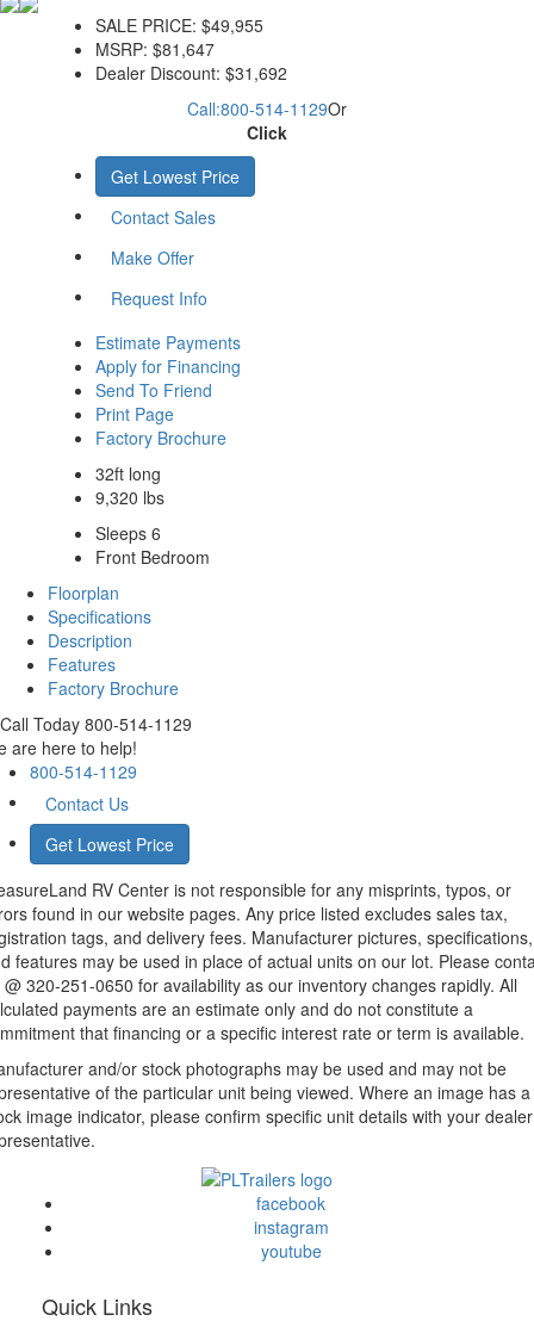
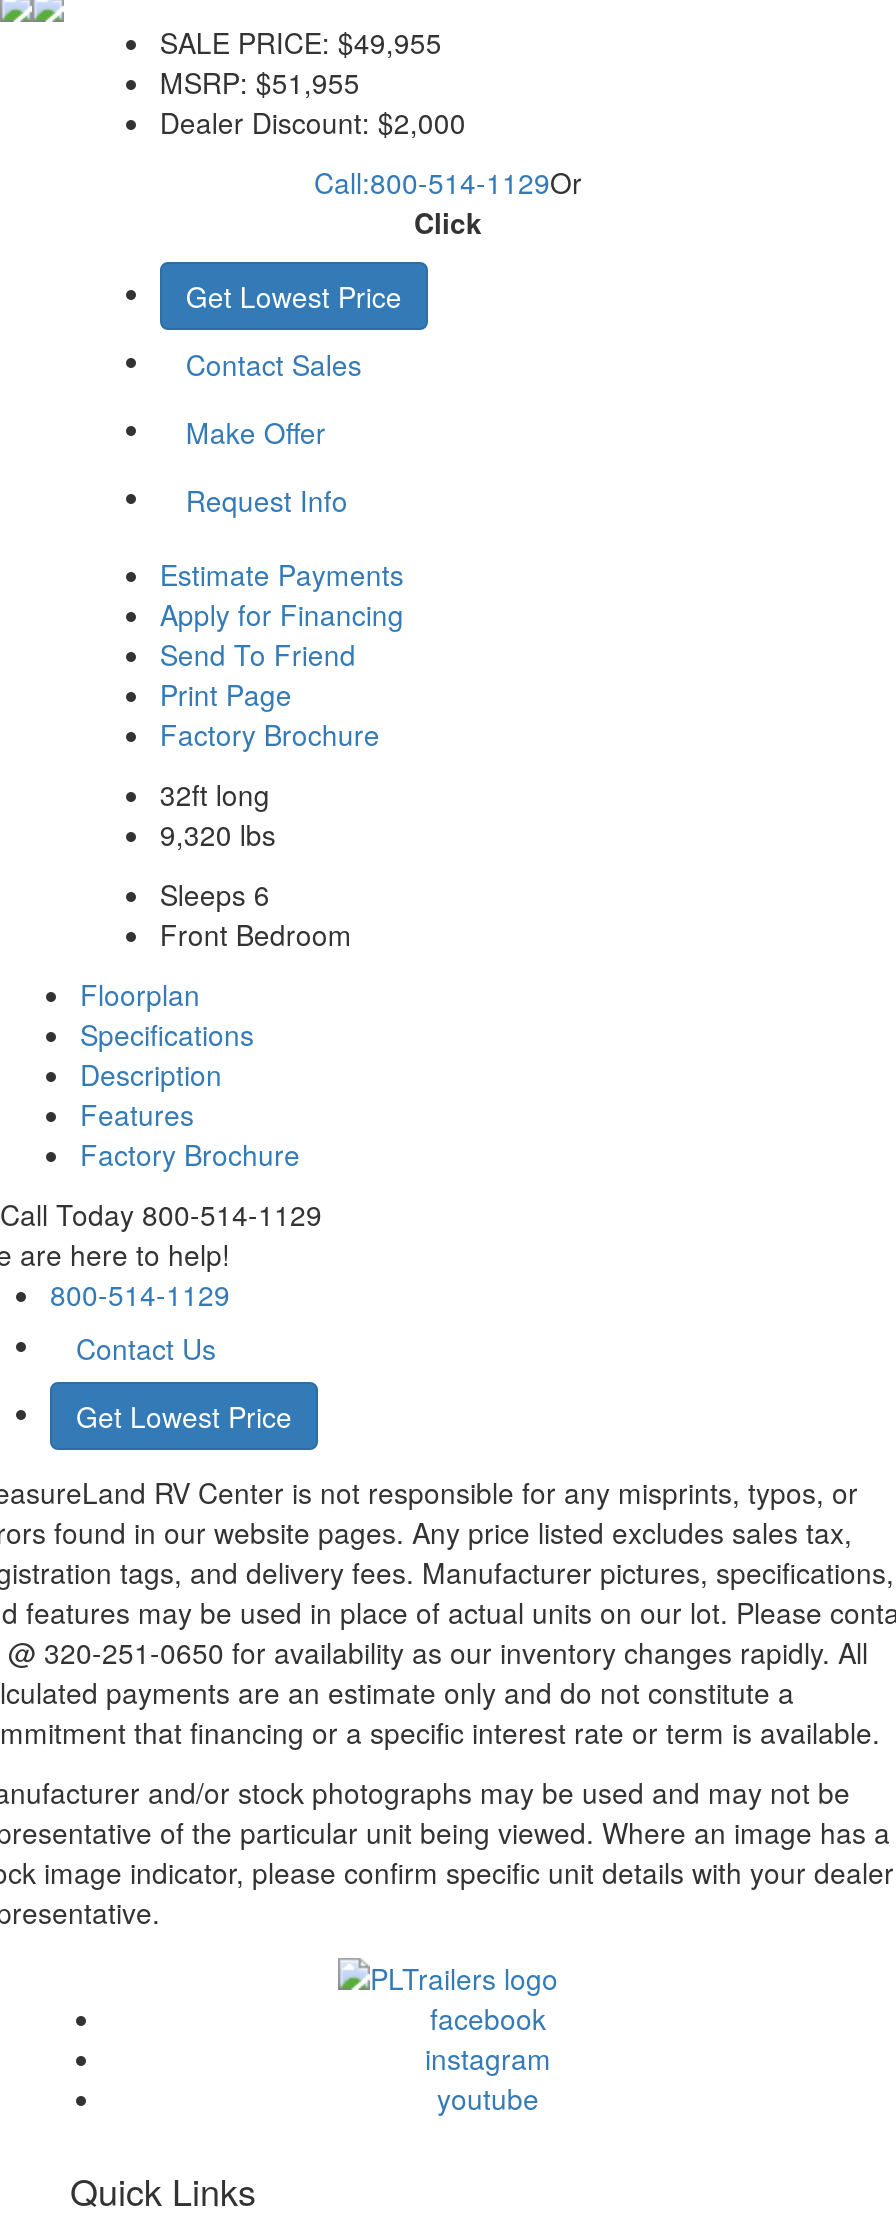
- MSRP: $81,647
+ MSRP: $51,955

- Dealer Discount: $31,692
+ Dealer Discount: $2,000
